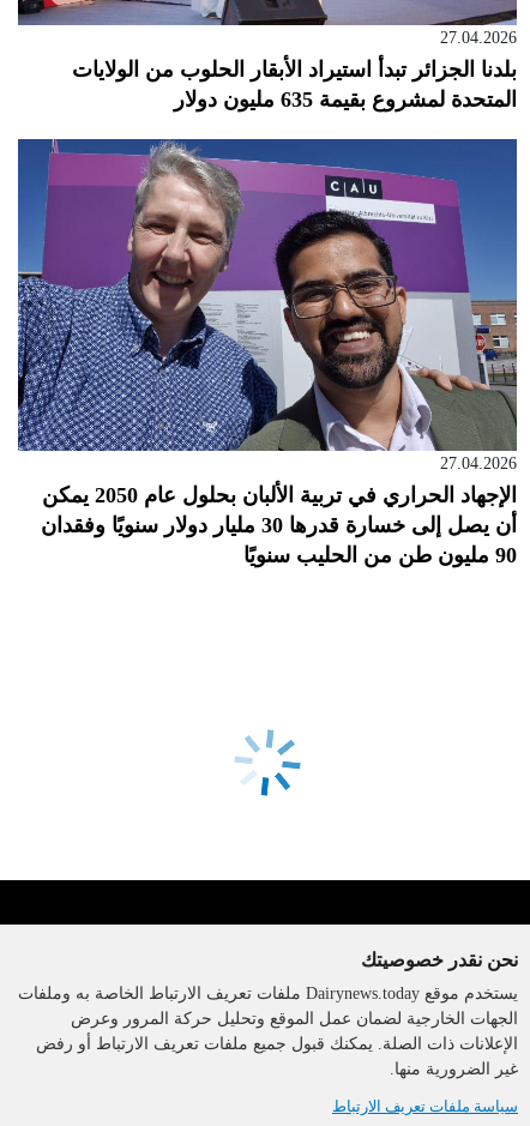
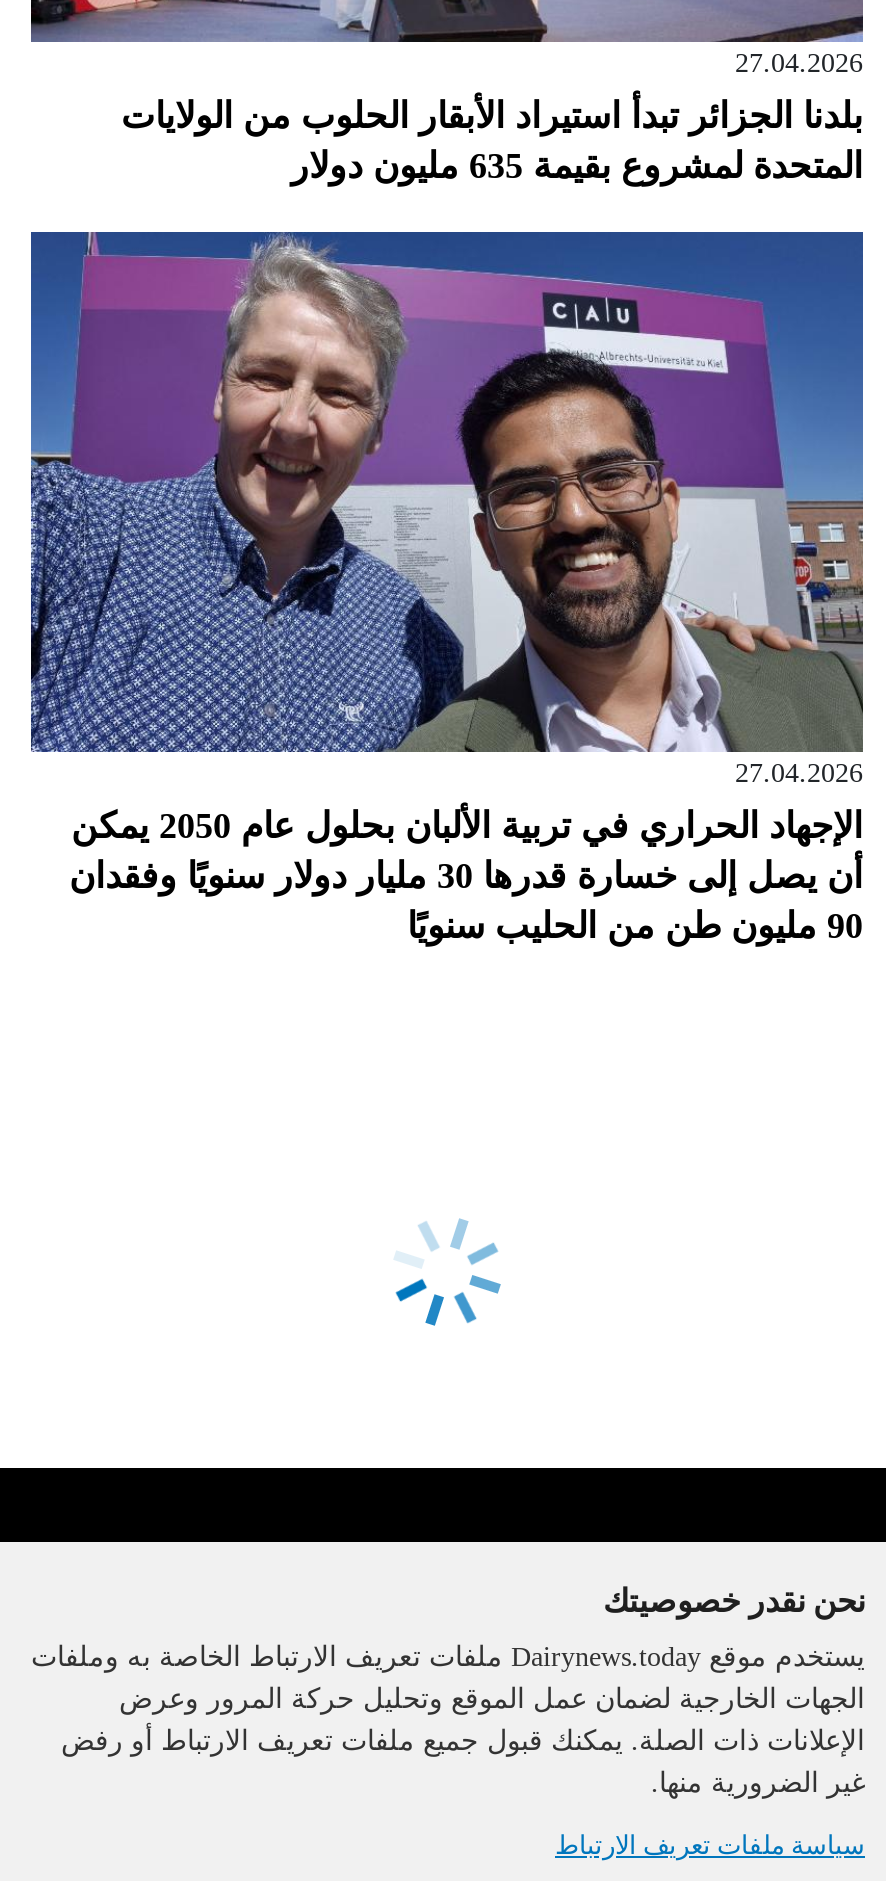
- [image]
+ [image]
